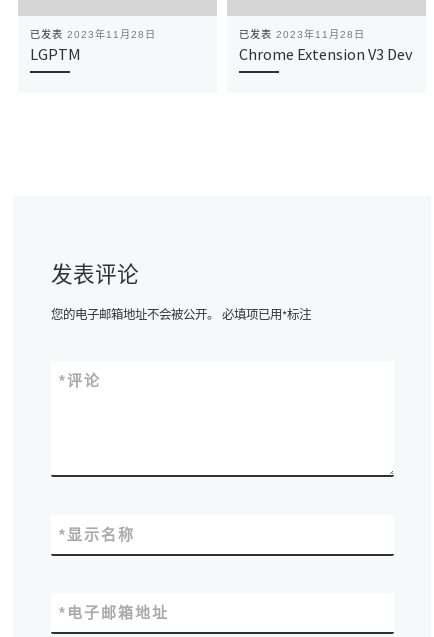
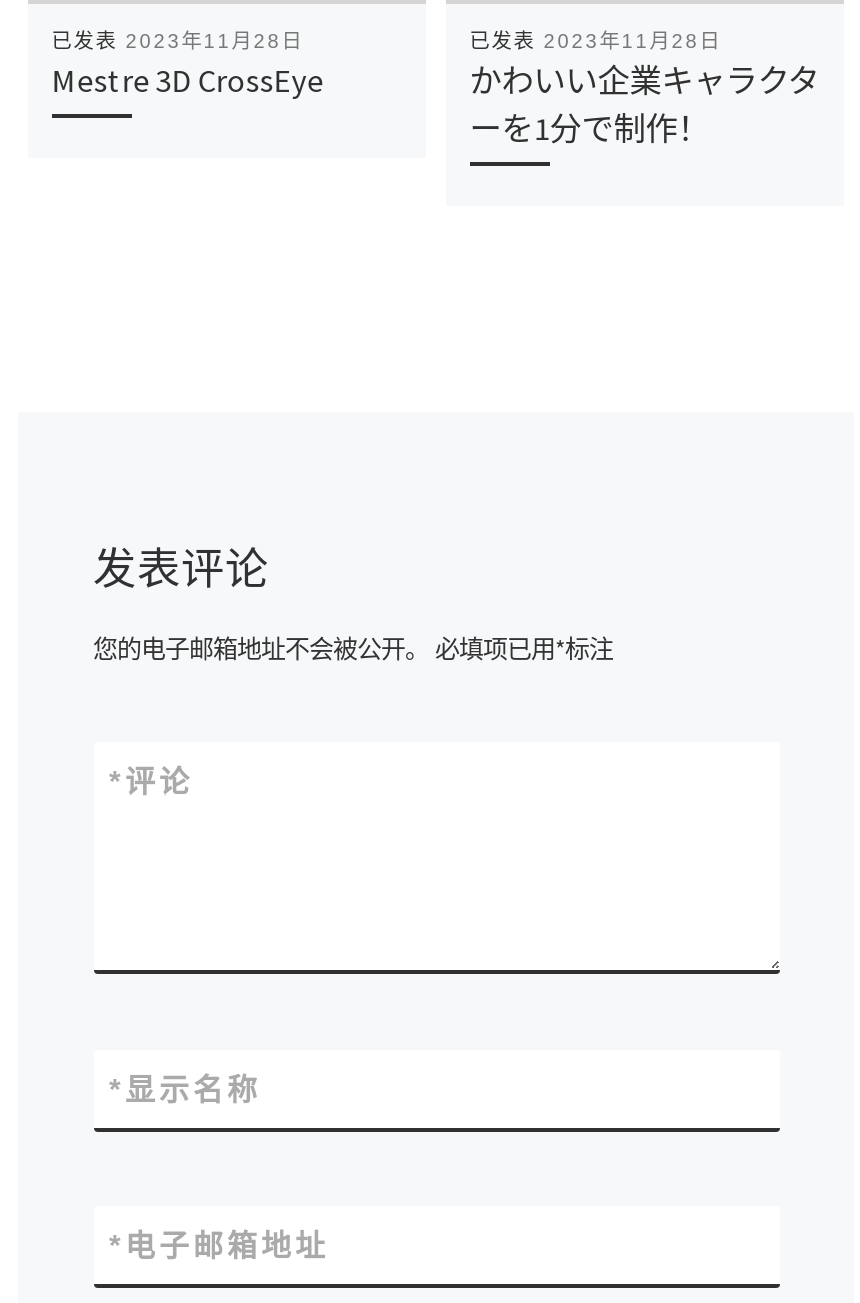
- LGPTM
+ Mestre 3D CrossEye

- Chrome Extension V3 Dev
+ かわいい企業キャラクタ
+ ーを1分で制作！
